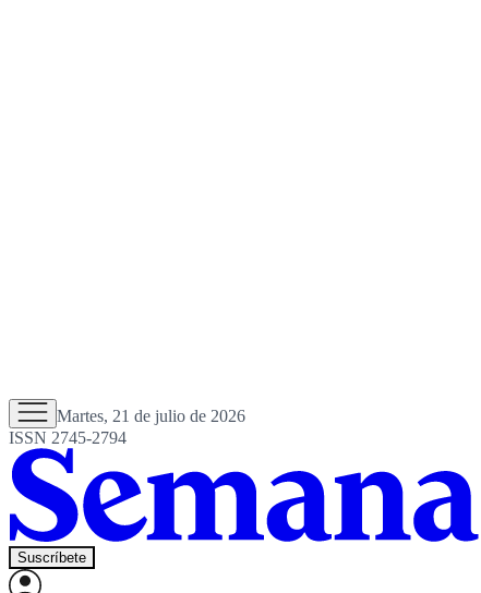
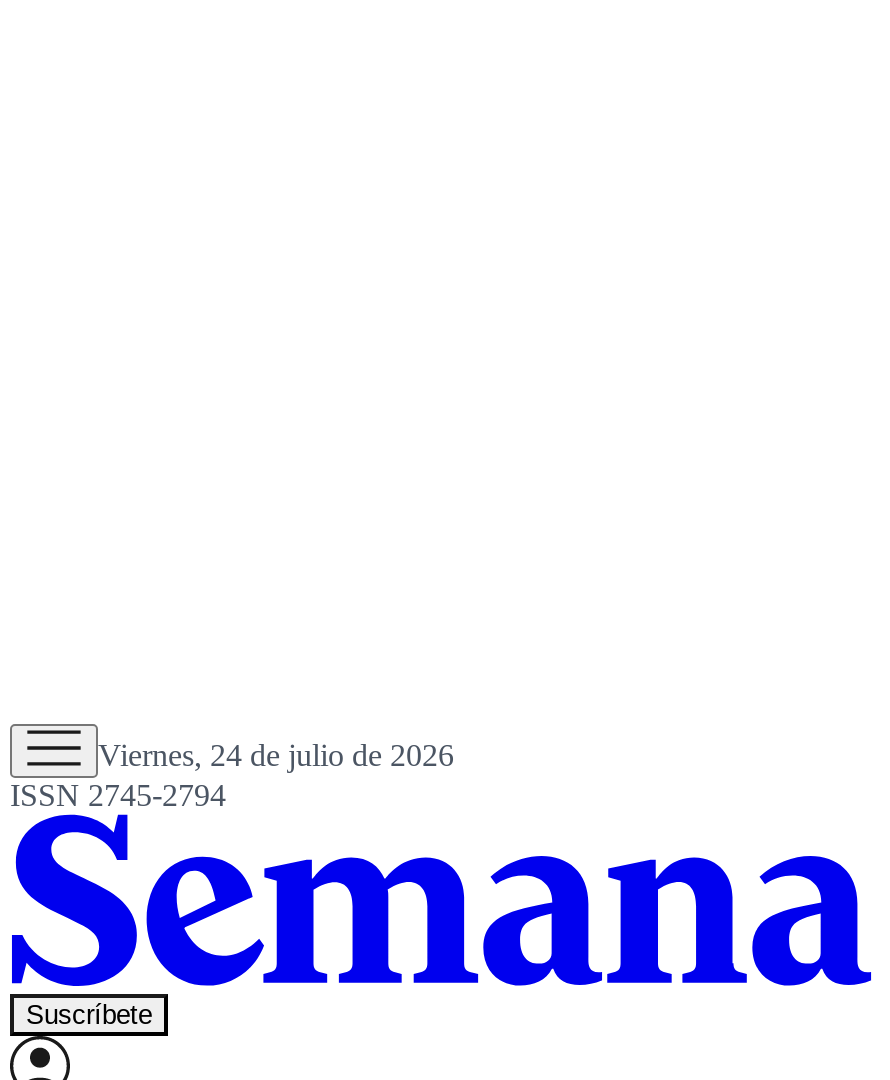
- Martes, 21 de julio de 2026
+ Viernes, 24 de julio de 2026
